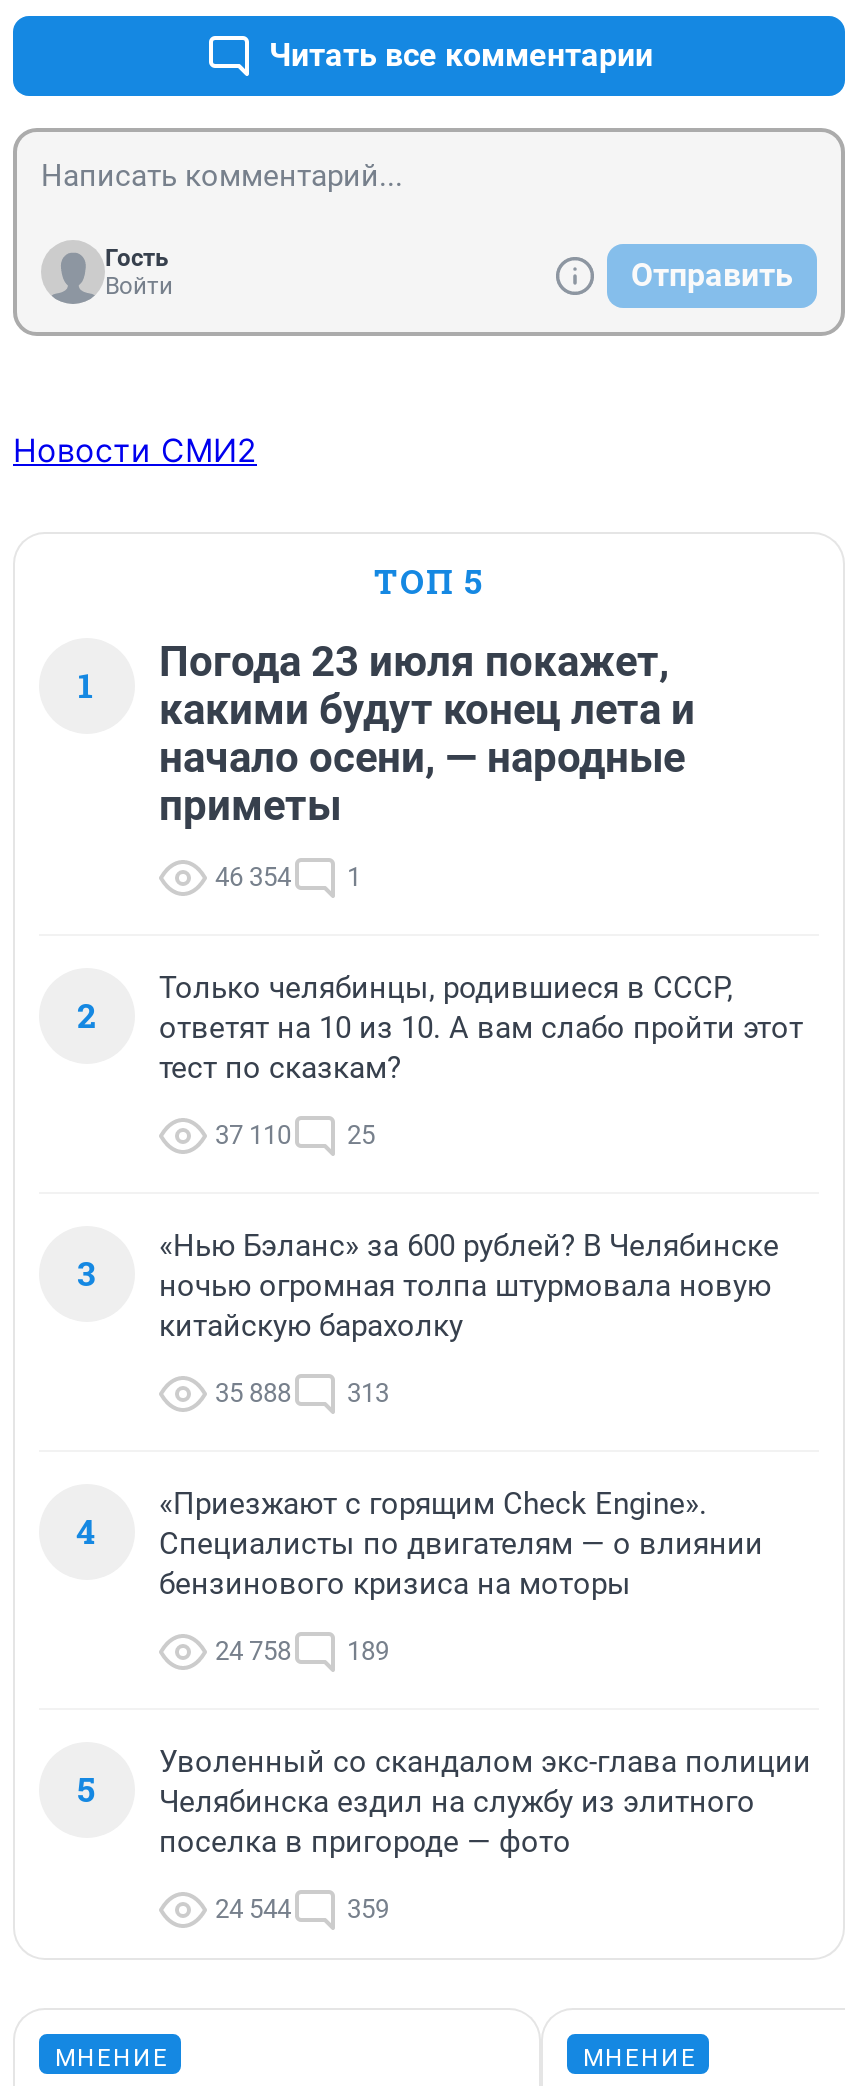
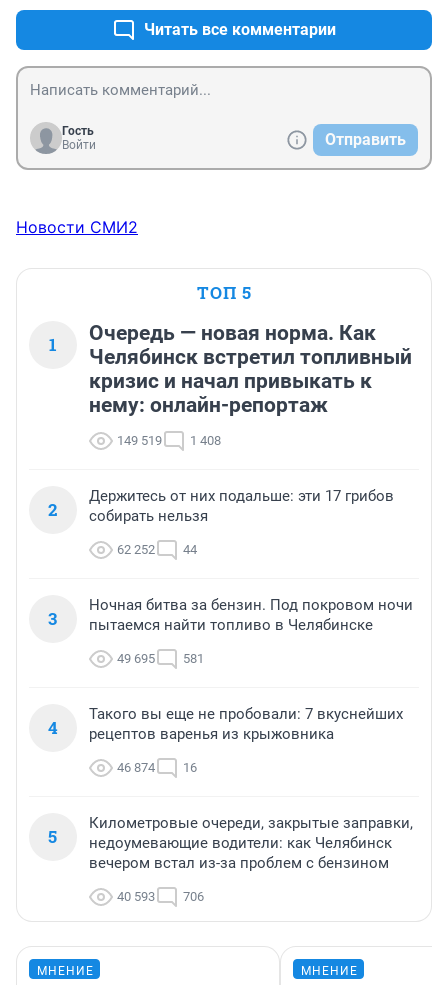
- Погода 23 июля покажет,
- какими будут конец лета и
- начало осени, — народные
- приметы
+ Очередь — новая норма. Как
+ Челябинск встретил топливный
+ кризис и начал привыкать к
+ нему: онлайн-репортаж

- 46 354
- 1
+ 149 519
+ 1 408

- Только челябинцы, родившиеся в СССР,
- ответят на 10 из 10. А вам слабо пройти этот
- тест по сказкам?
+ Держитесь от них подальше: эти 17 грибов
+ собирать нельзя

- 37 110
- 25
+ 62 252
+ 44

- «Нью Бэланс» за 600 рублей? В Челябинске
- ночью огромная толпа штурмовала новую
- китайскую барахолку
+ Ночная битва за бензин. Под покровом ночи
+ пытаемся найти топливо в Челябинске

- 35 888
- 313
+ 49 695
+ 581

- «Приезжают с горящим Check Engine».
- Специалисты по двигателям — о влиянии
- бензинового кризиса на моторы
+ Такого вы еще не пробовали: 7 вкуснейших
+ рецептов варенья из крыжовника

- 24 758
- 189
+ 46 874
+ 16

- Уволенный со скандалом экс-глава полиции
- Челябинска ездил на службу из элитного
- поселка в пригороде — фото
+ Километровые очереди, закрытые заправки,
+ недоумевающие водители: как Челябинск
+ вечером встал из-за проблем с бензином

- 24 544
- 359
+ 40 593
+ 706
